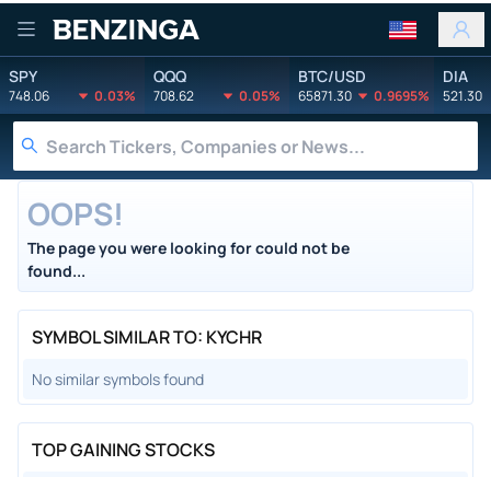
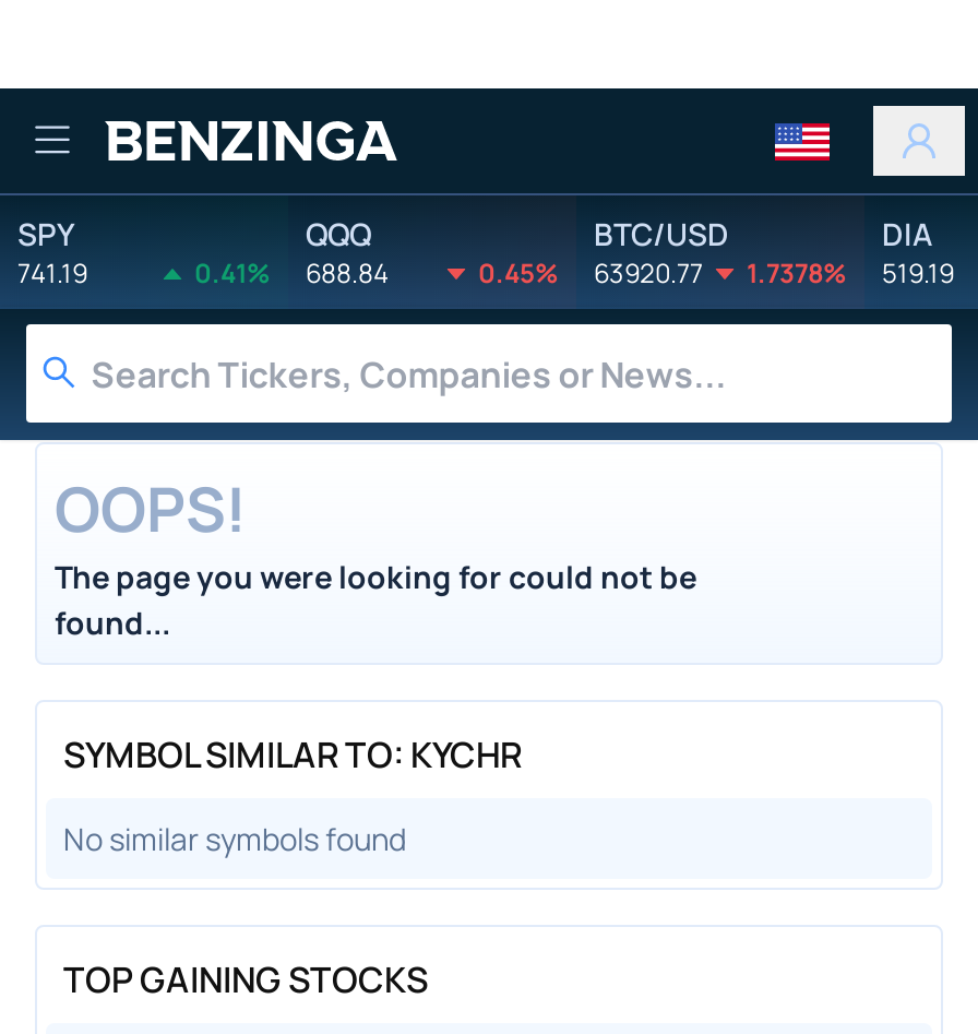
- 748.06
+ 741.19

- 0.03%
+ 0.41%

- 708.62
+ 688.84

- 0.05%
+ 0.45%

- 65871.30
+ 63920.77

- 0.9695%
+ 1.7378%

- 521.30
+ 519.19
